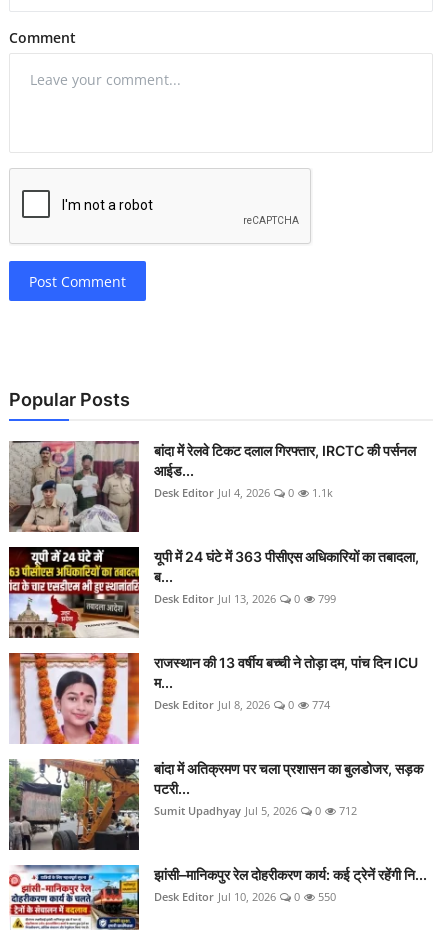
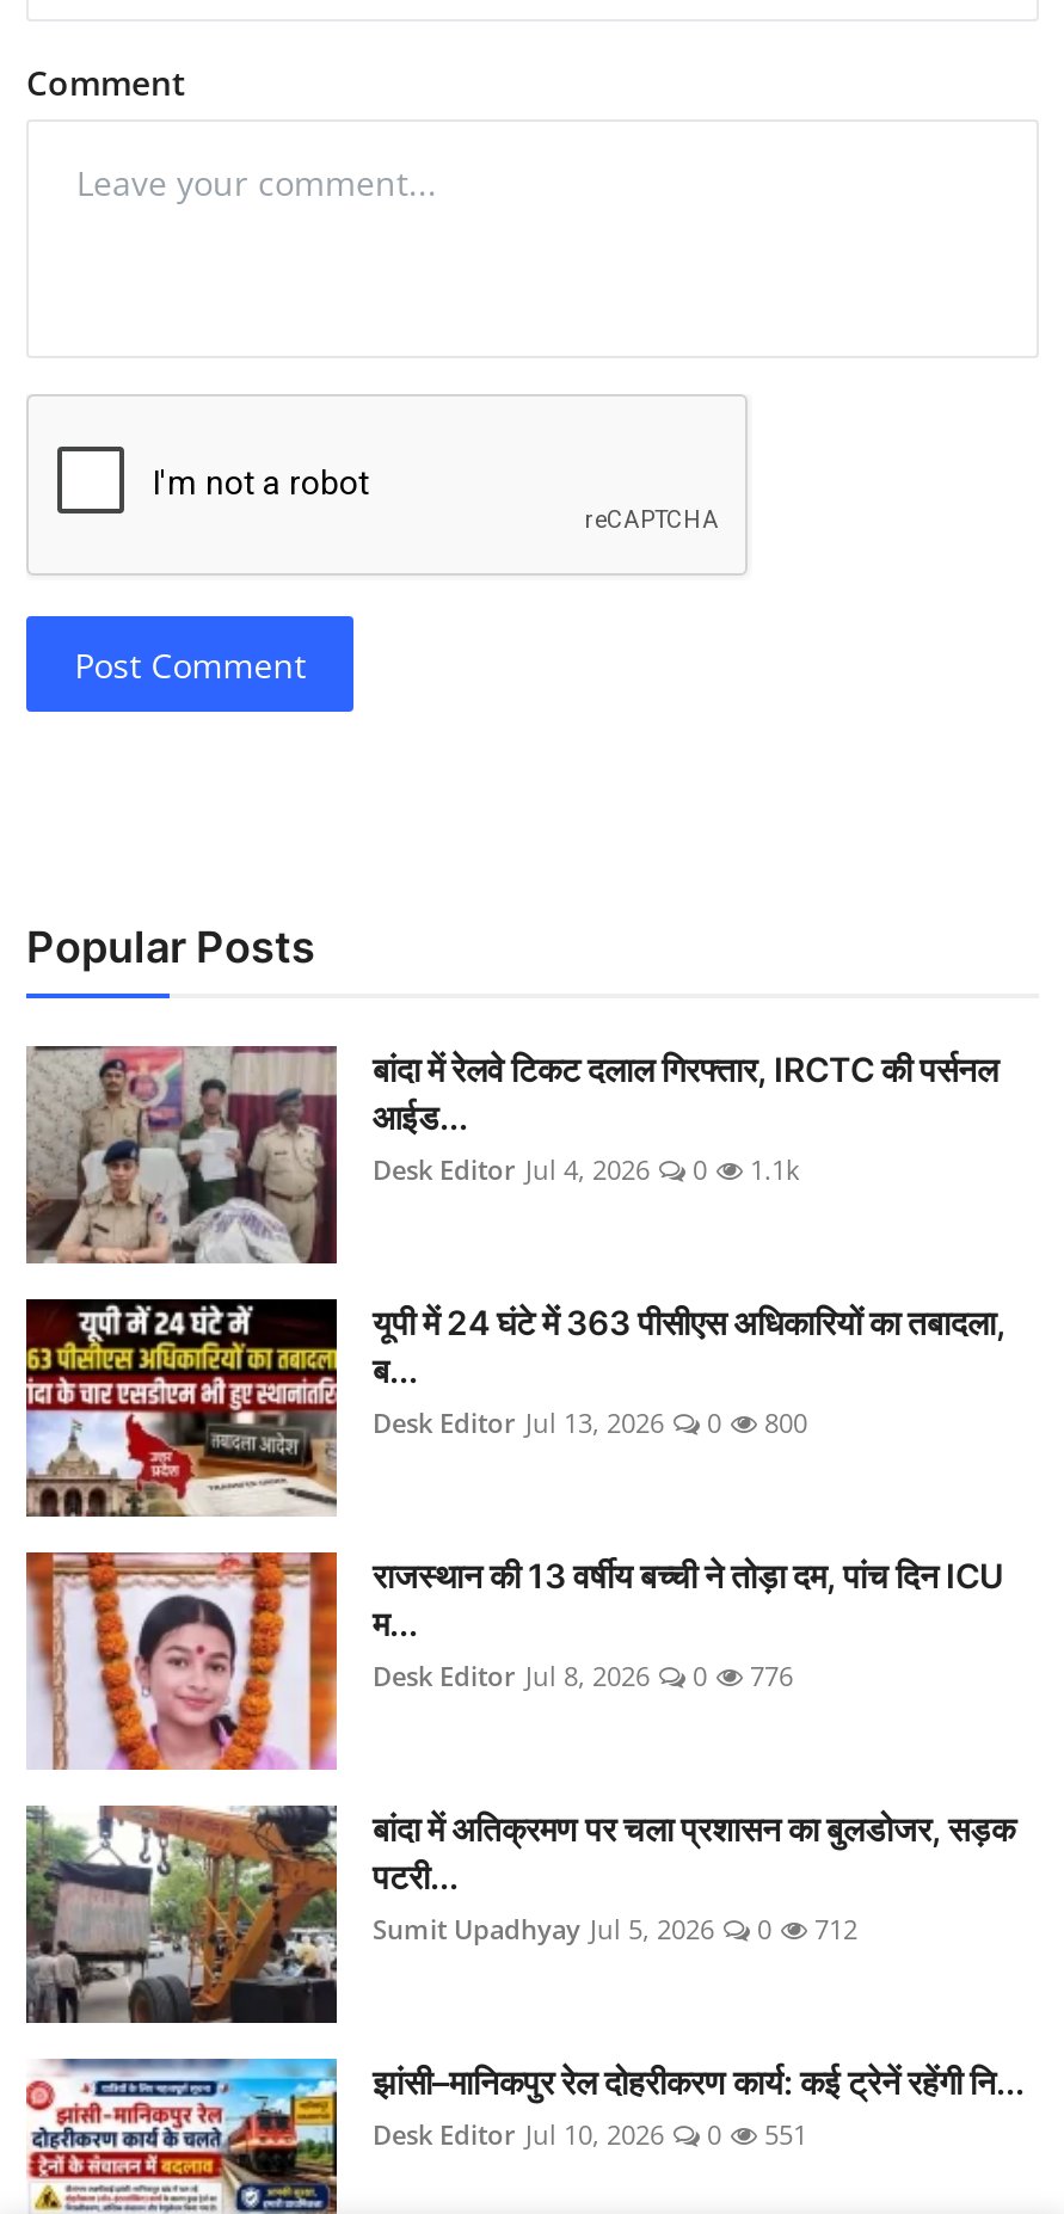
- Desk Editor Jul 13, 2026 0 799
+ Desk Editor Jul 13, 2026 0 800

- Desk Editor Jul 8, 2026 0 774
+ Desk Editor Jul 8, 2026 0 776

- Desk Editor Jul 10, 2026 0 550
+ Desk Editor Jul 10, 2026 0 551
